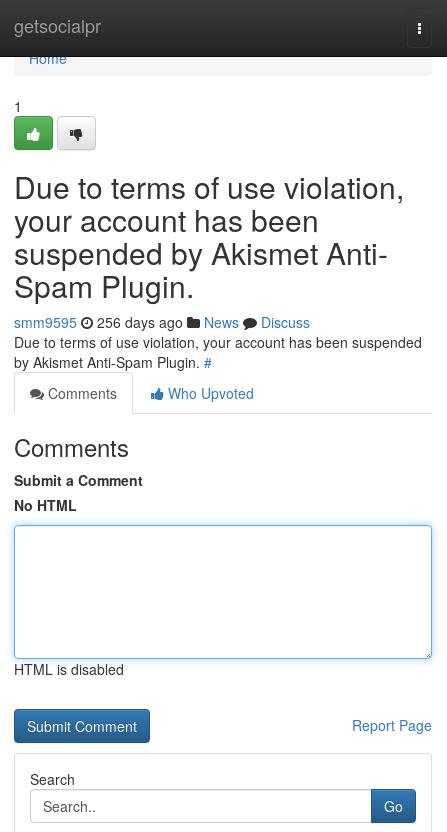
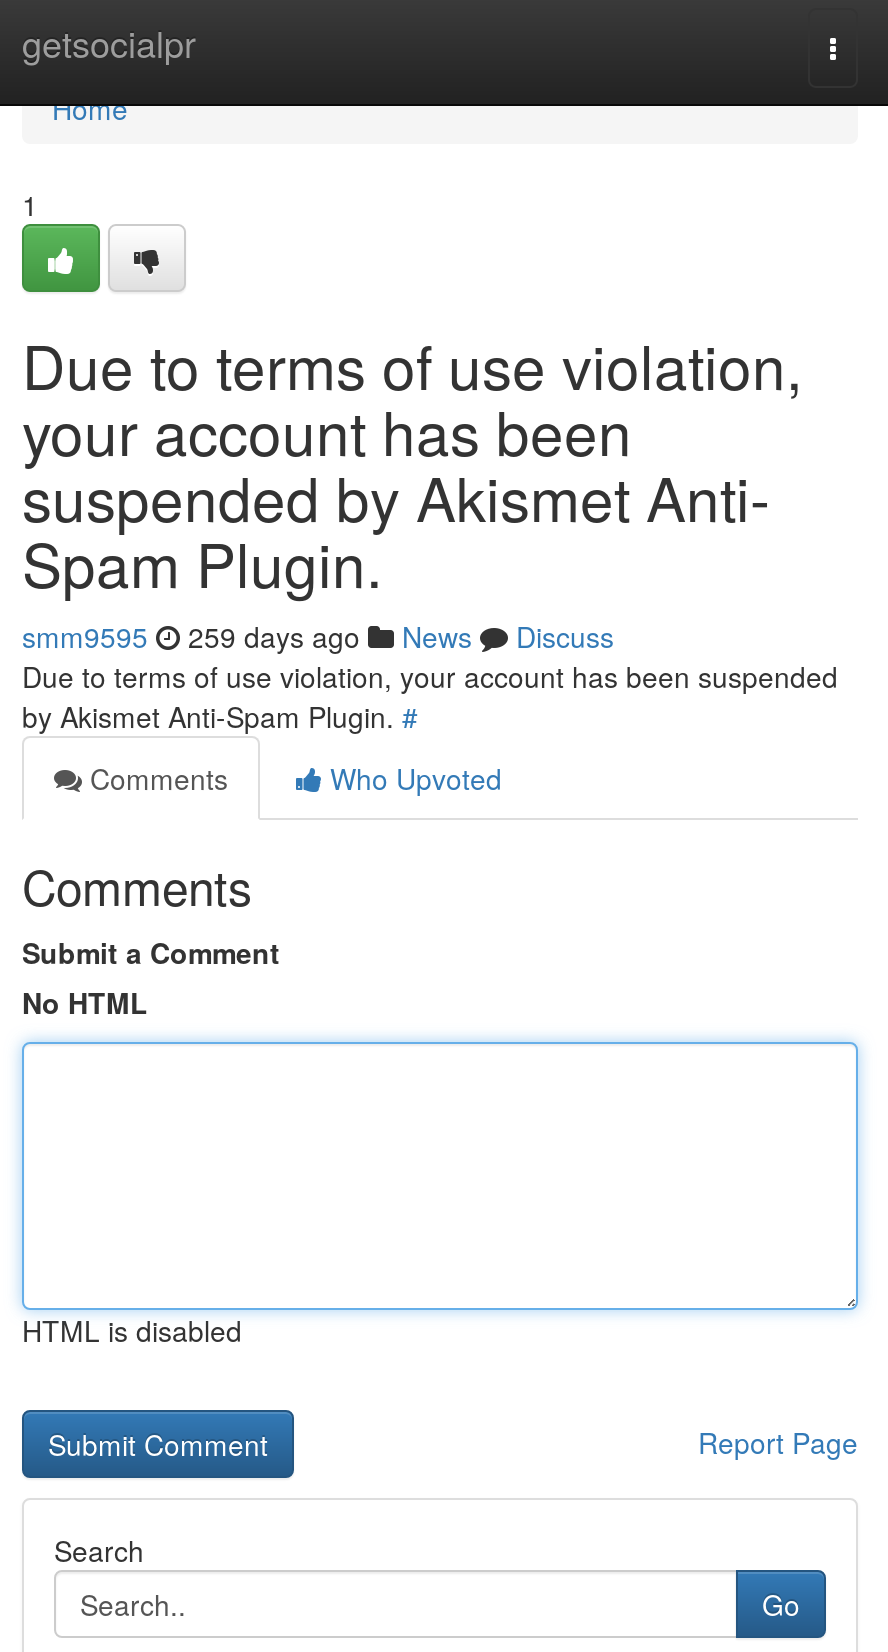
- smm9595 256 days ago News Discuss
+ smm9595 259 days ago News Discuss
